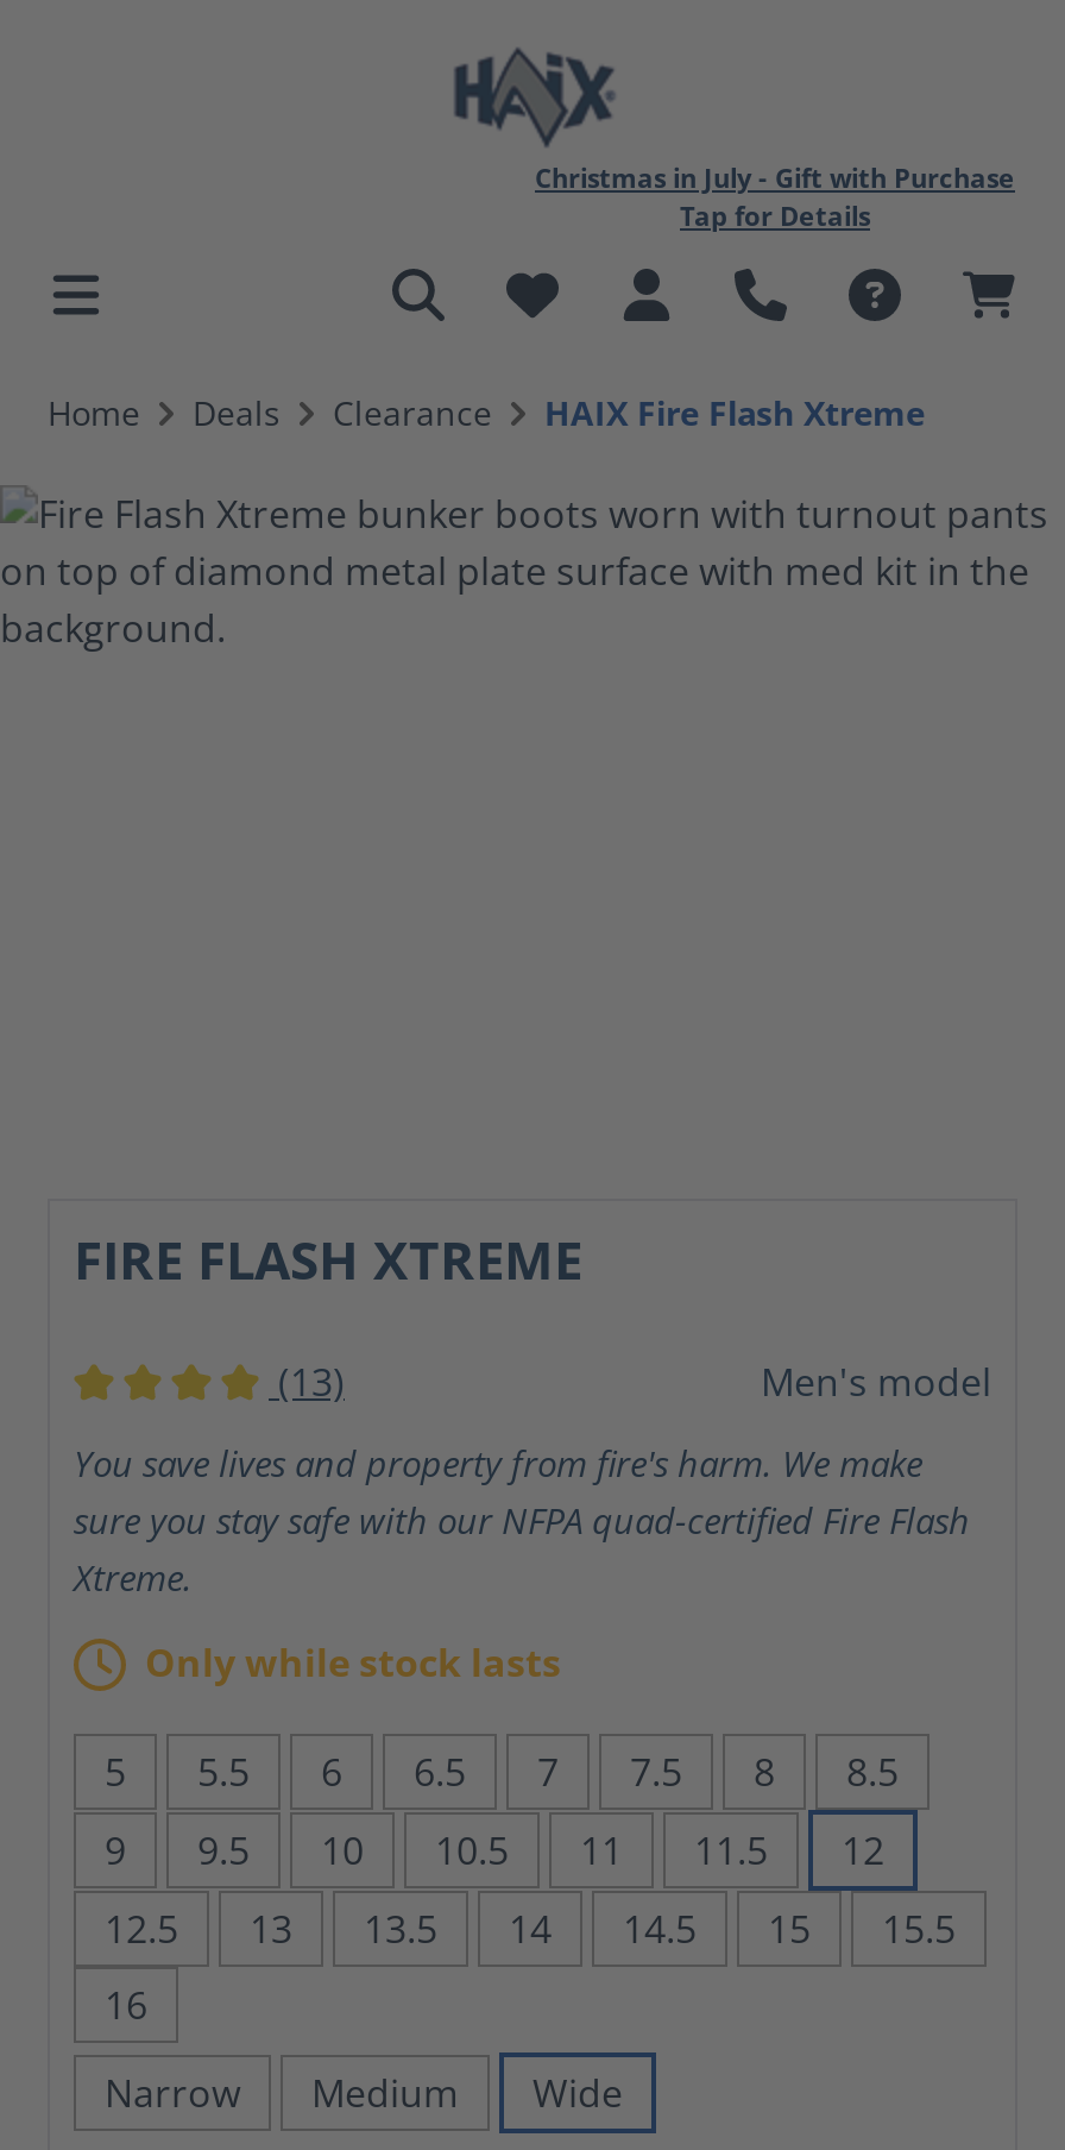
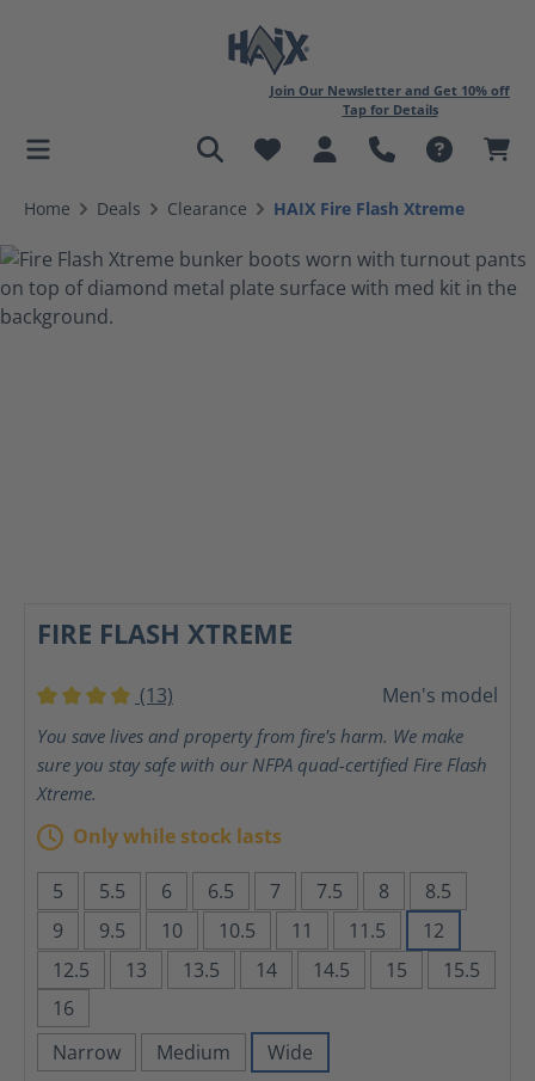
- Christmas in July - Gift with Purchase
+ Join Our Newsletter and Get 10% off
